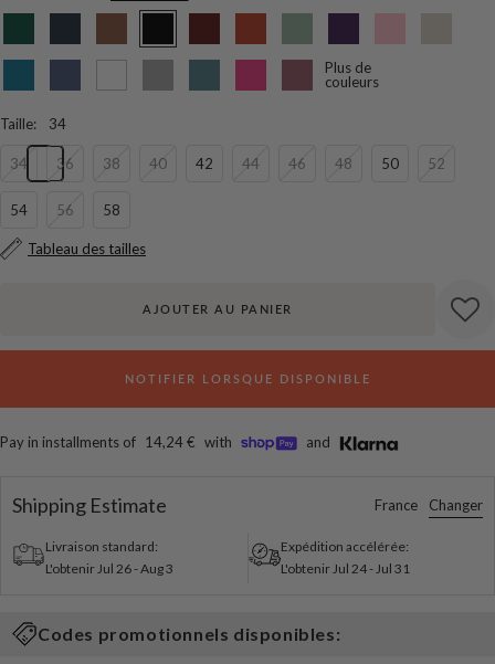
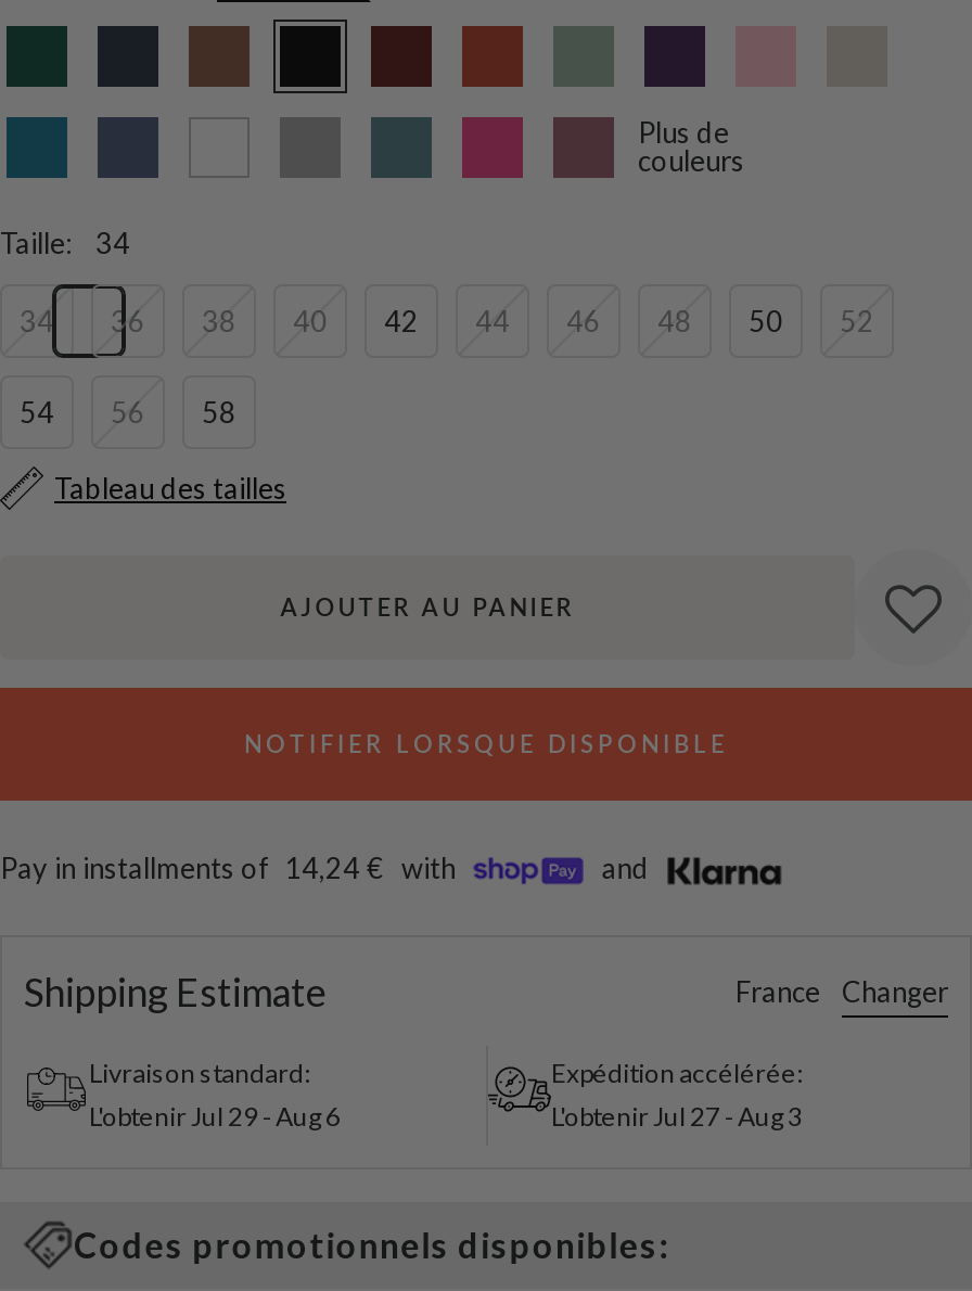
- L'obtenirJul 26 -Aug 3
+ L'obtenirJul 29 -Aug 6

- L'obtenirJul 24 -Jul 31
+ L'obtenirJul 27 -Aug 3
